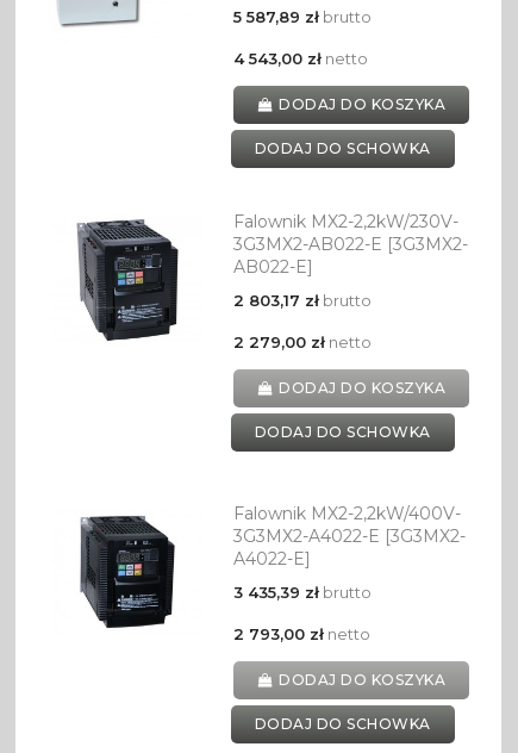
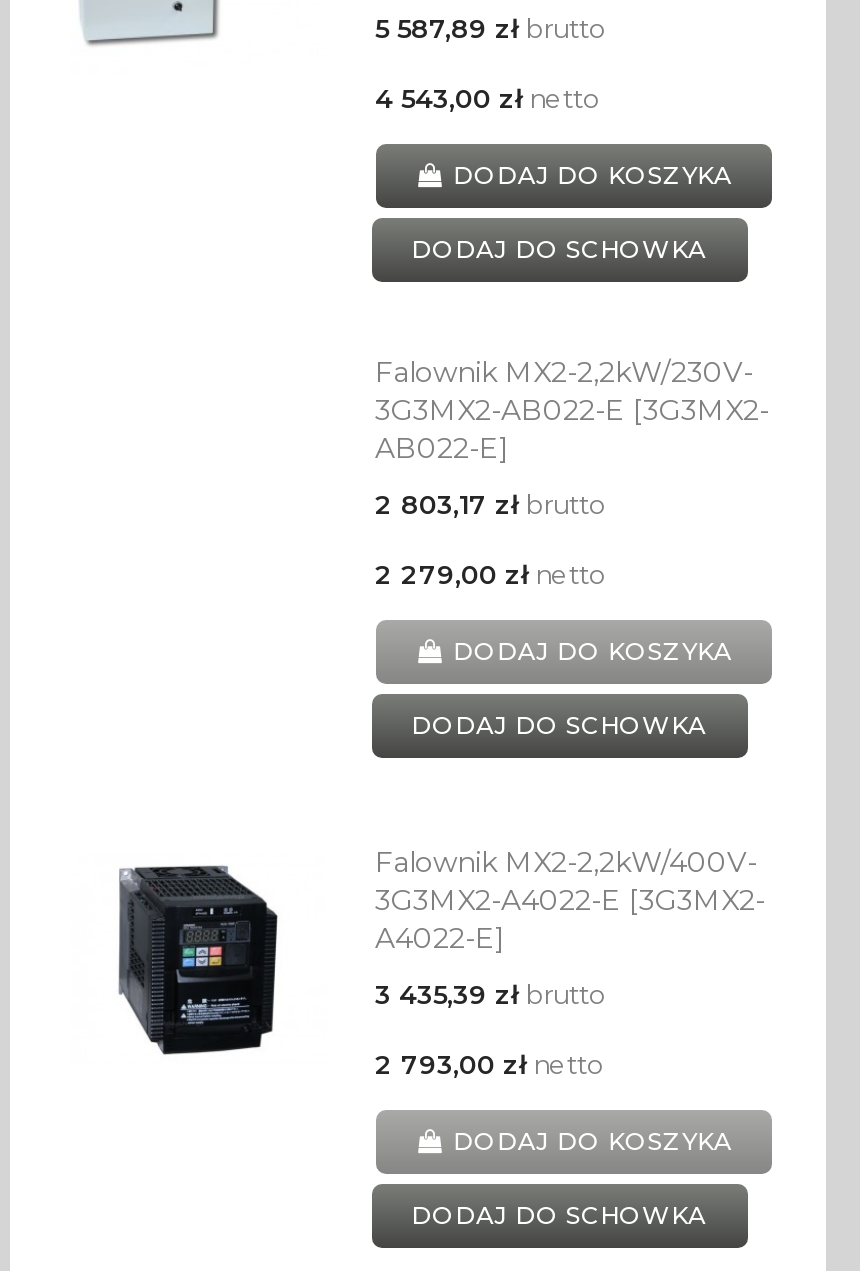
- [image]
